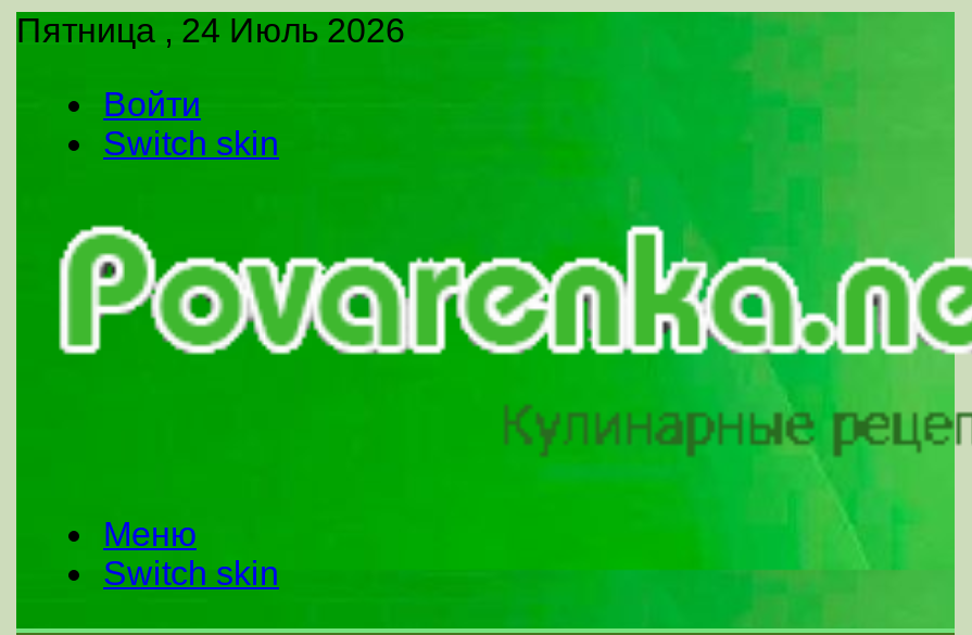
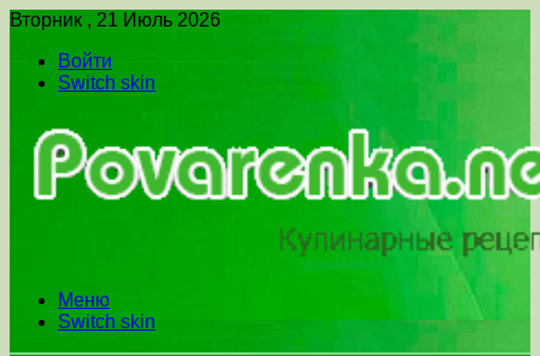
- Пятница , 24 Июль 2026
+ Вторник , 21 Июль 2026
